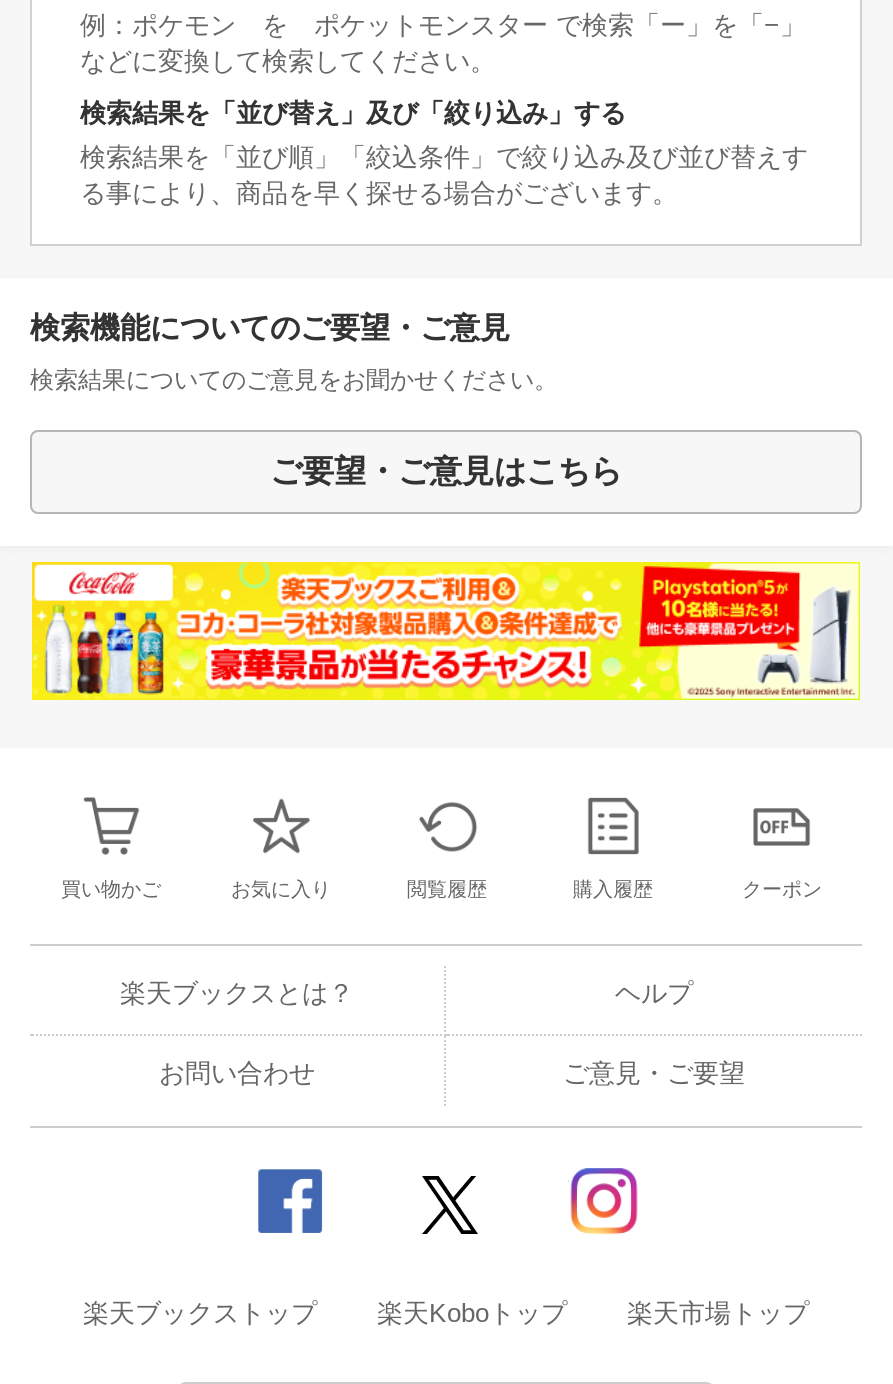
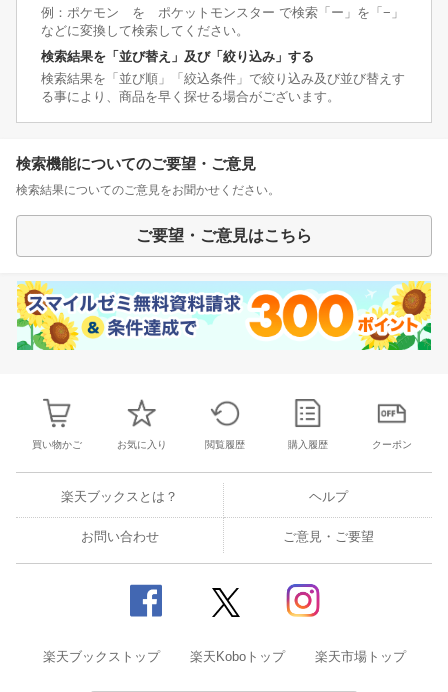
- [image]
+ [image]
